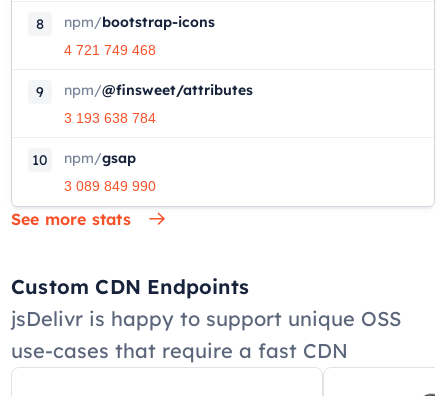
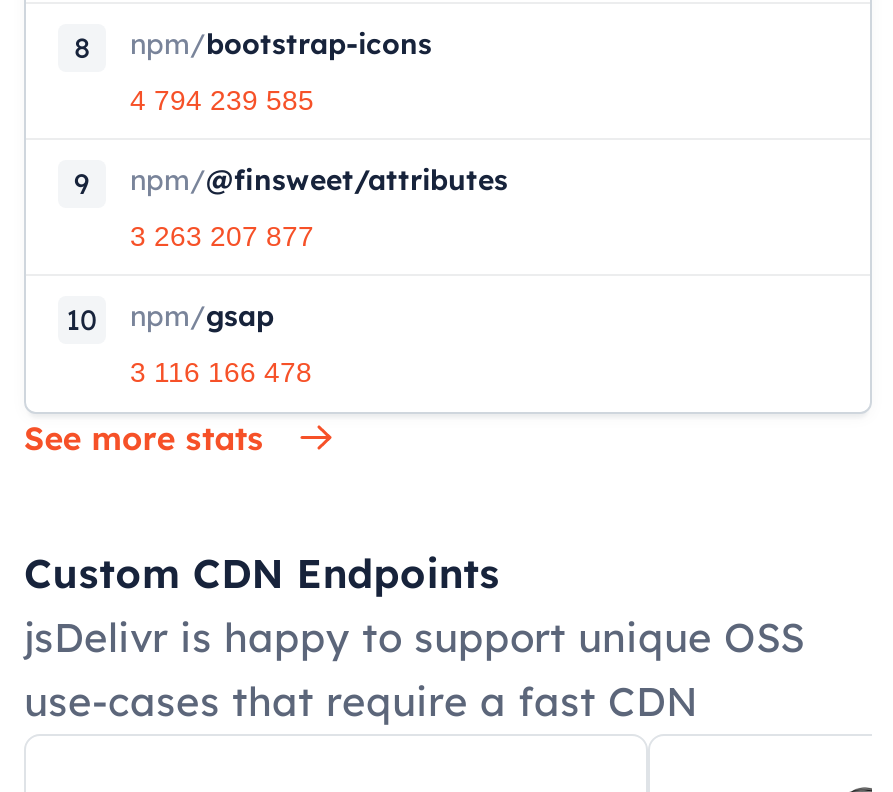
- 4 721 749 468
+ 4 794 239 585

- 3 193 638 784
+ 3 263 207 877

- 3 089 849 990
+ 3 116 166 478
